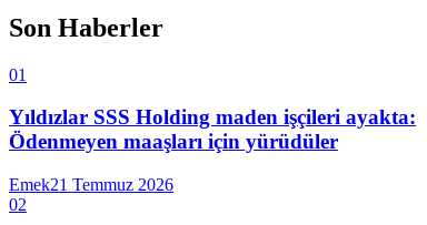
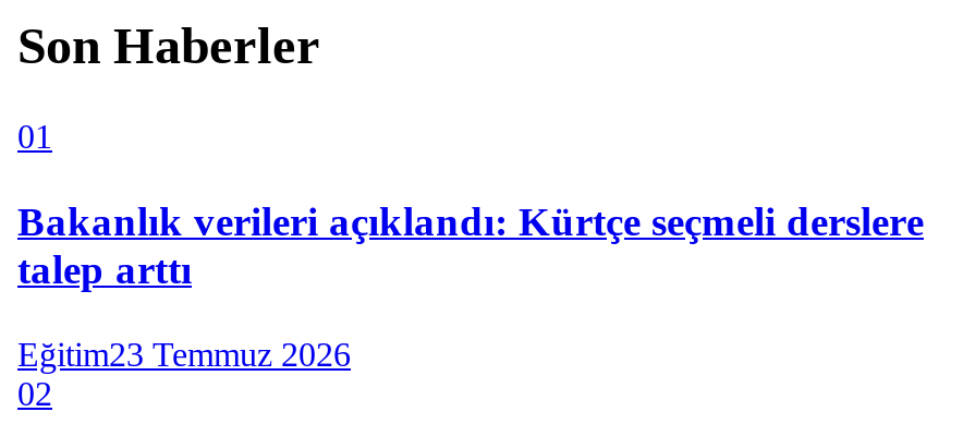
- Yıldızlar SSS Holding maden işçileri ayakta:
- Ödenmeyen maaşları için yürüdüler
+ Bakanlık verileri açıklandı: Kürtçe seçmeli derslere
+ talep arttı

- Emek21 Temmuz 2026
+ Eğitim23 Temmuz 2026
